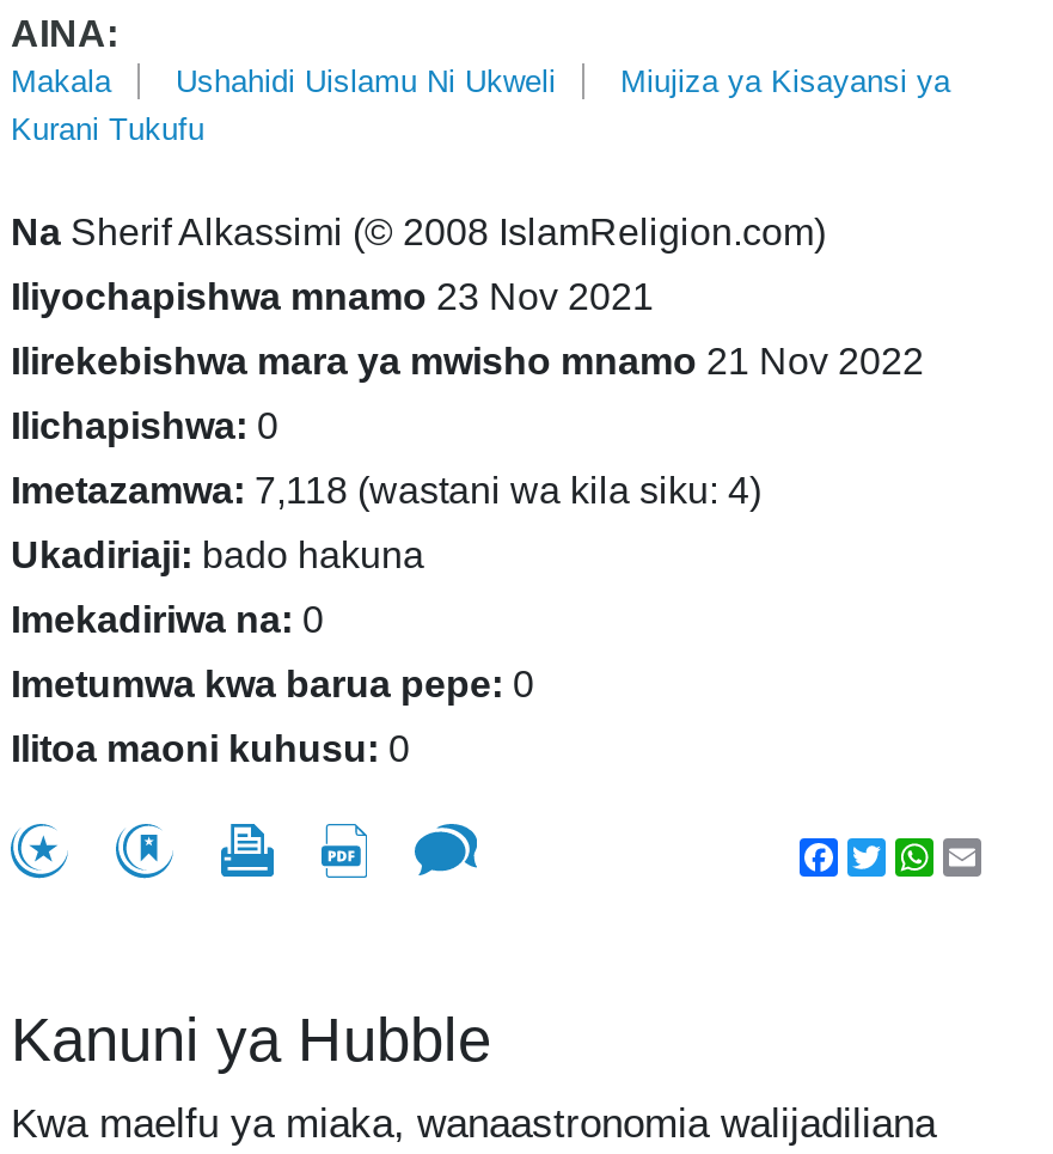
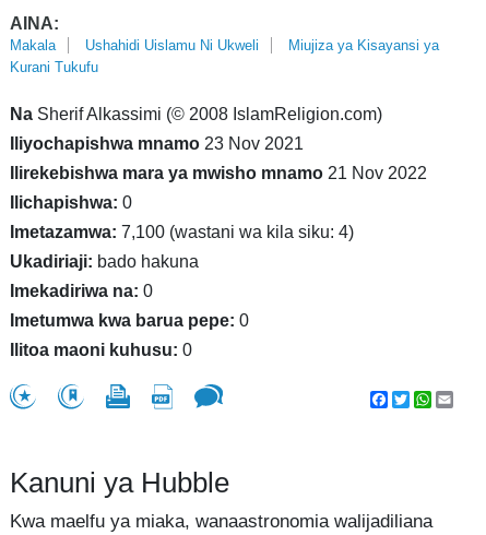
- Imetazamwa: 7,118 (wastani wa kila siku: 4)
+ Imetazamwa: 7,100 (wastani wa kila siku: 4)
